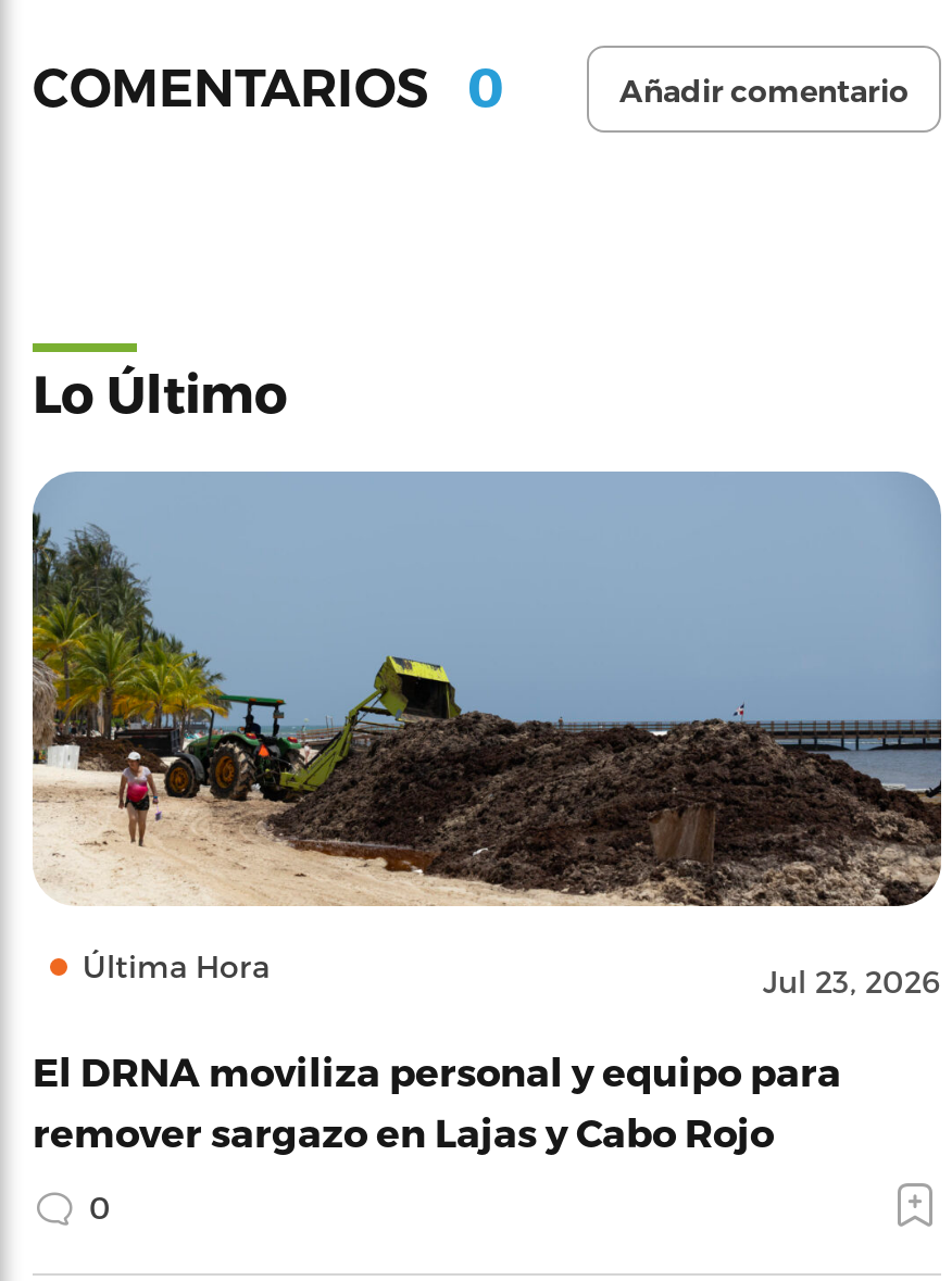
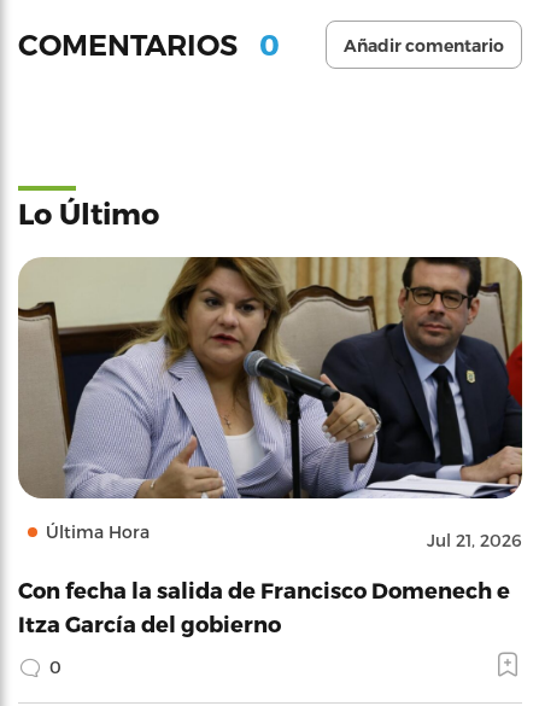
- [image]
- Jul 23, 2026
+ [image]
+ Jul 21, 2026

- El DRNA moviliza personal y equipo para
- remover sargazo en Lajas y Cabo Rojo
+ Con fecha la salida de Francisco Domenech e
+ Itza García del gobierno
